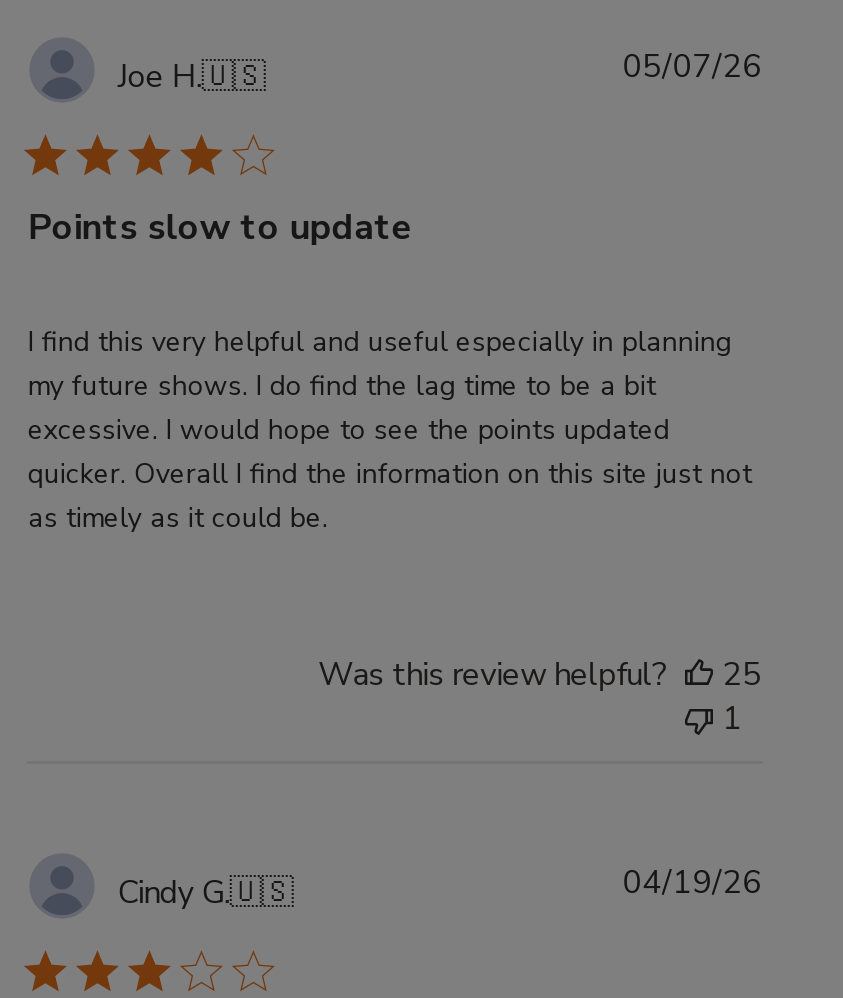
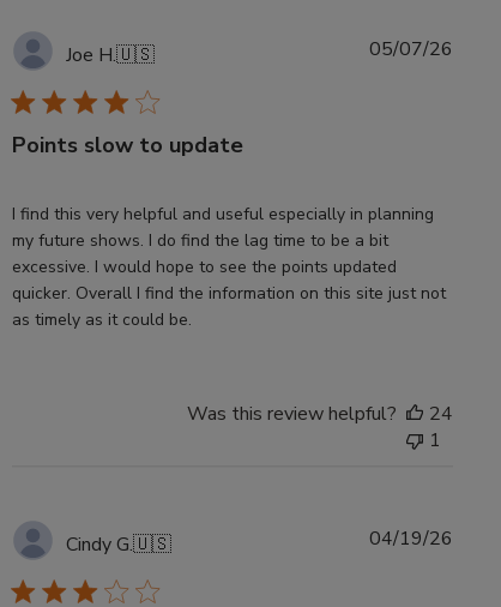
- Was this review helpful? 25
+ Was this review helpful? 24
